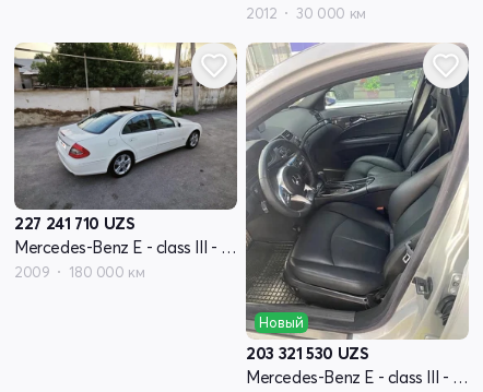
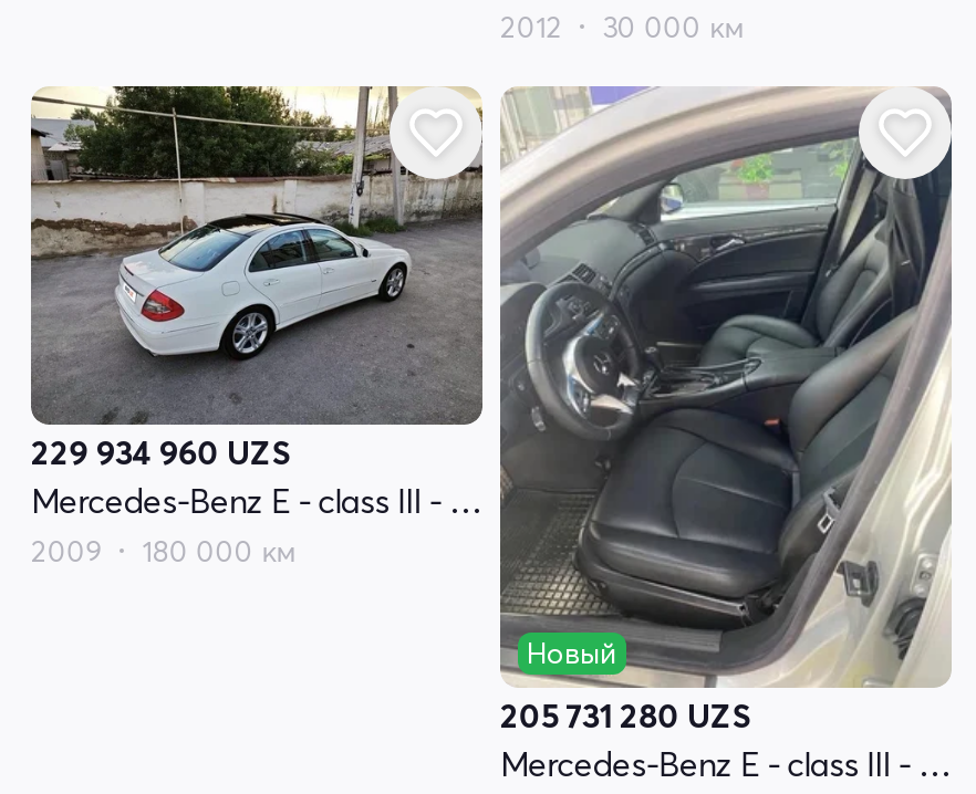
- 227 241 710 UZS
+ 229 934 960 UZS

- 203 321 530 UZS
+ 205 731 280 UZS
